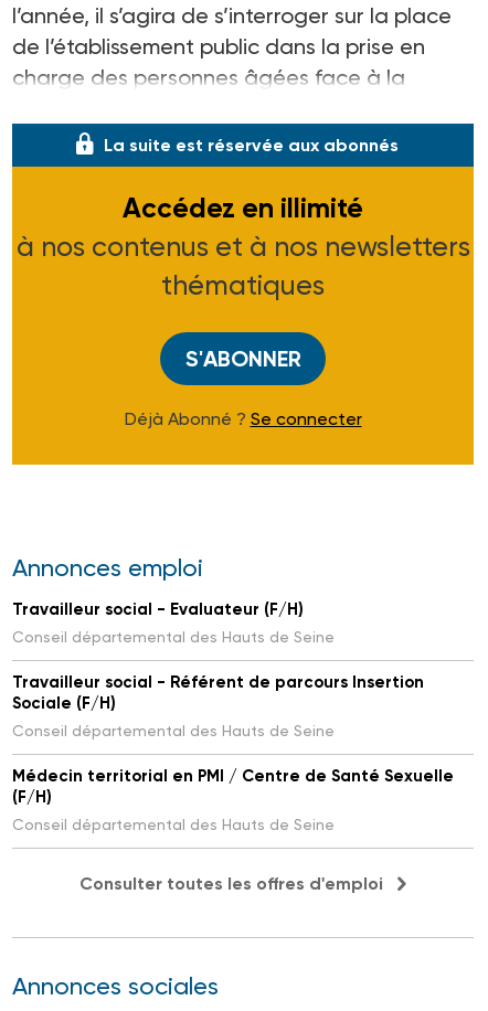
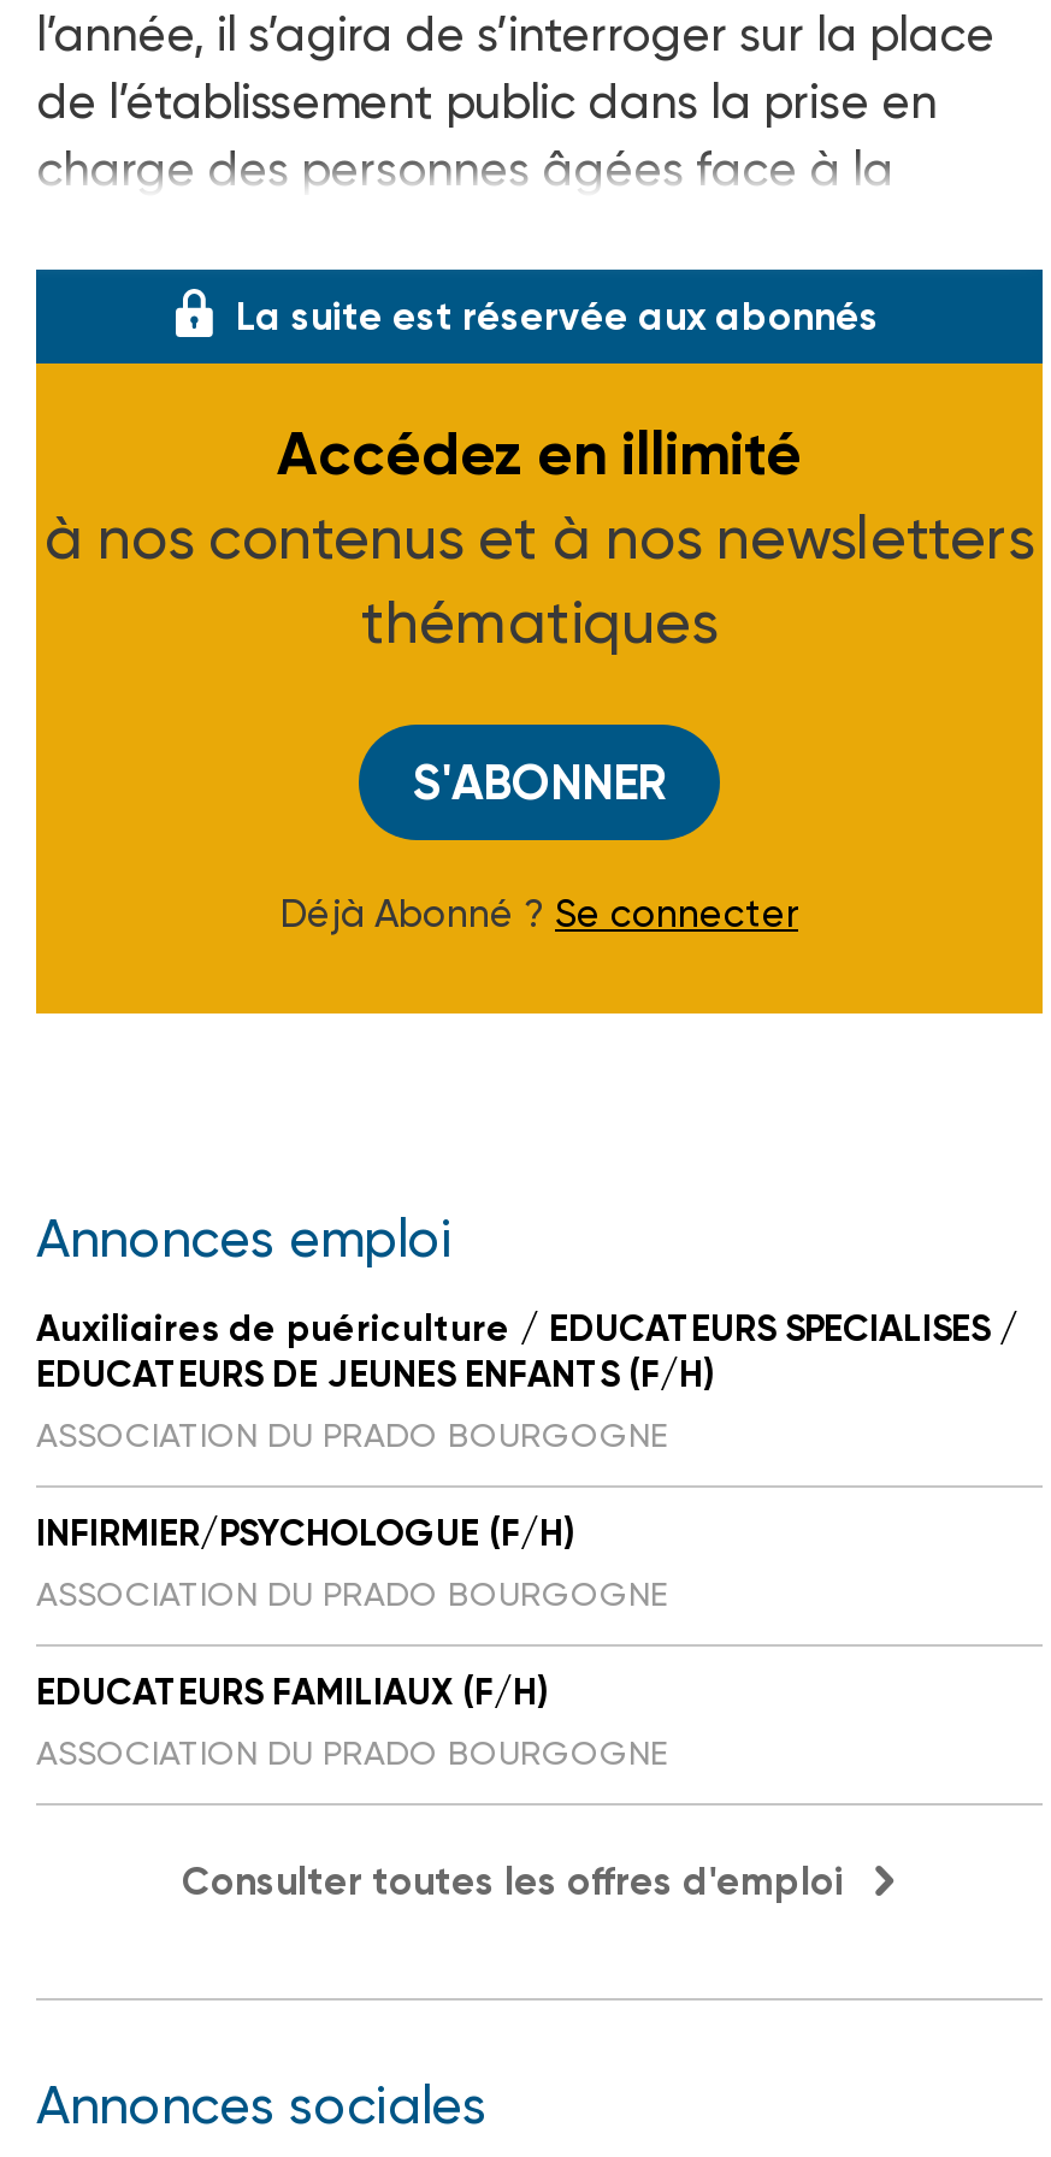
- Travailleur social - Evaluateur (F/H)
- Conseil départemental des Hauts de Seine
+ Auxiliaires de puériculture / EDUCATEURS SPECIALISES /
+ EDUCATEURS DE JEUNES ENFANTS (F/H)
+ ASSOCIATION DU PRADO BOURGOGNE

- Travailleur social - Référent de parcours Insertion
- Sociale (F/H)
- Conseil départemental des Hauts de Seine
+ INFIRMIER/PSYCHOLOGUE (F/H)
+ ASSOCIATION DU PRADO BOURGOGNE

- Médecin territorial en PMI / Centre de Santé Sexuelle
- (F/H)
- Conseil départemental des Hauts de Seine
+ EDUCATEURS FAMILIAUX (F/H)
+ ASSOCIATION DU PRADO BOURGOGNE
